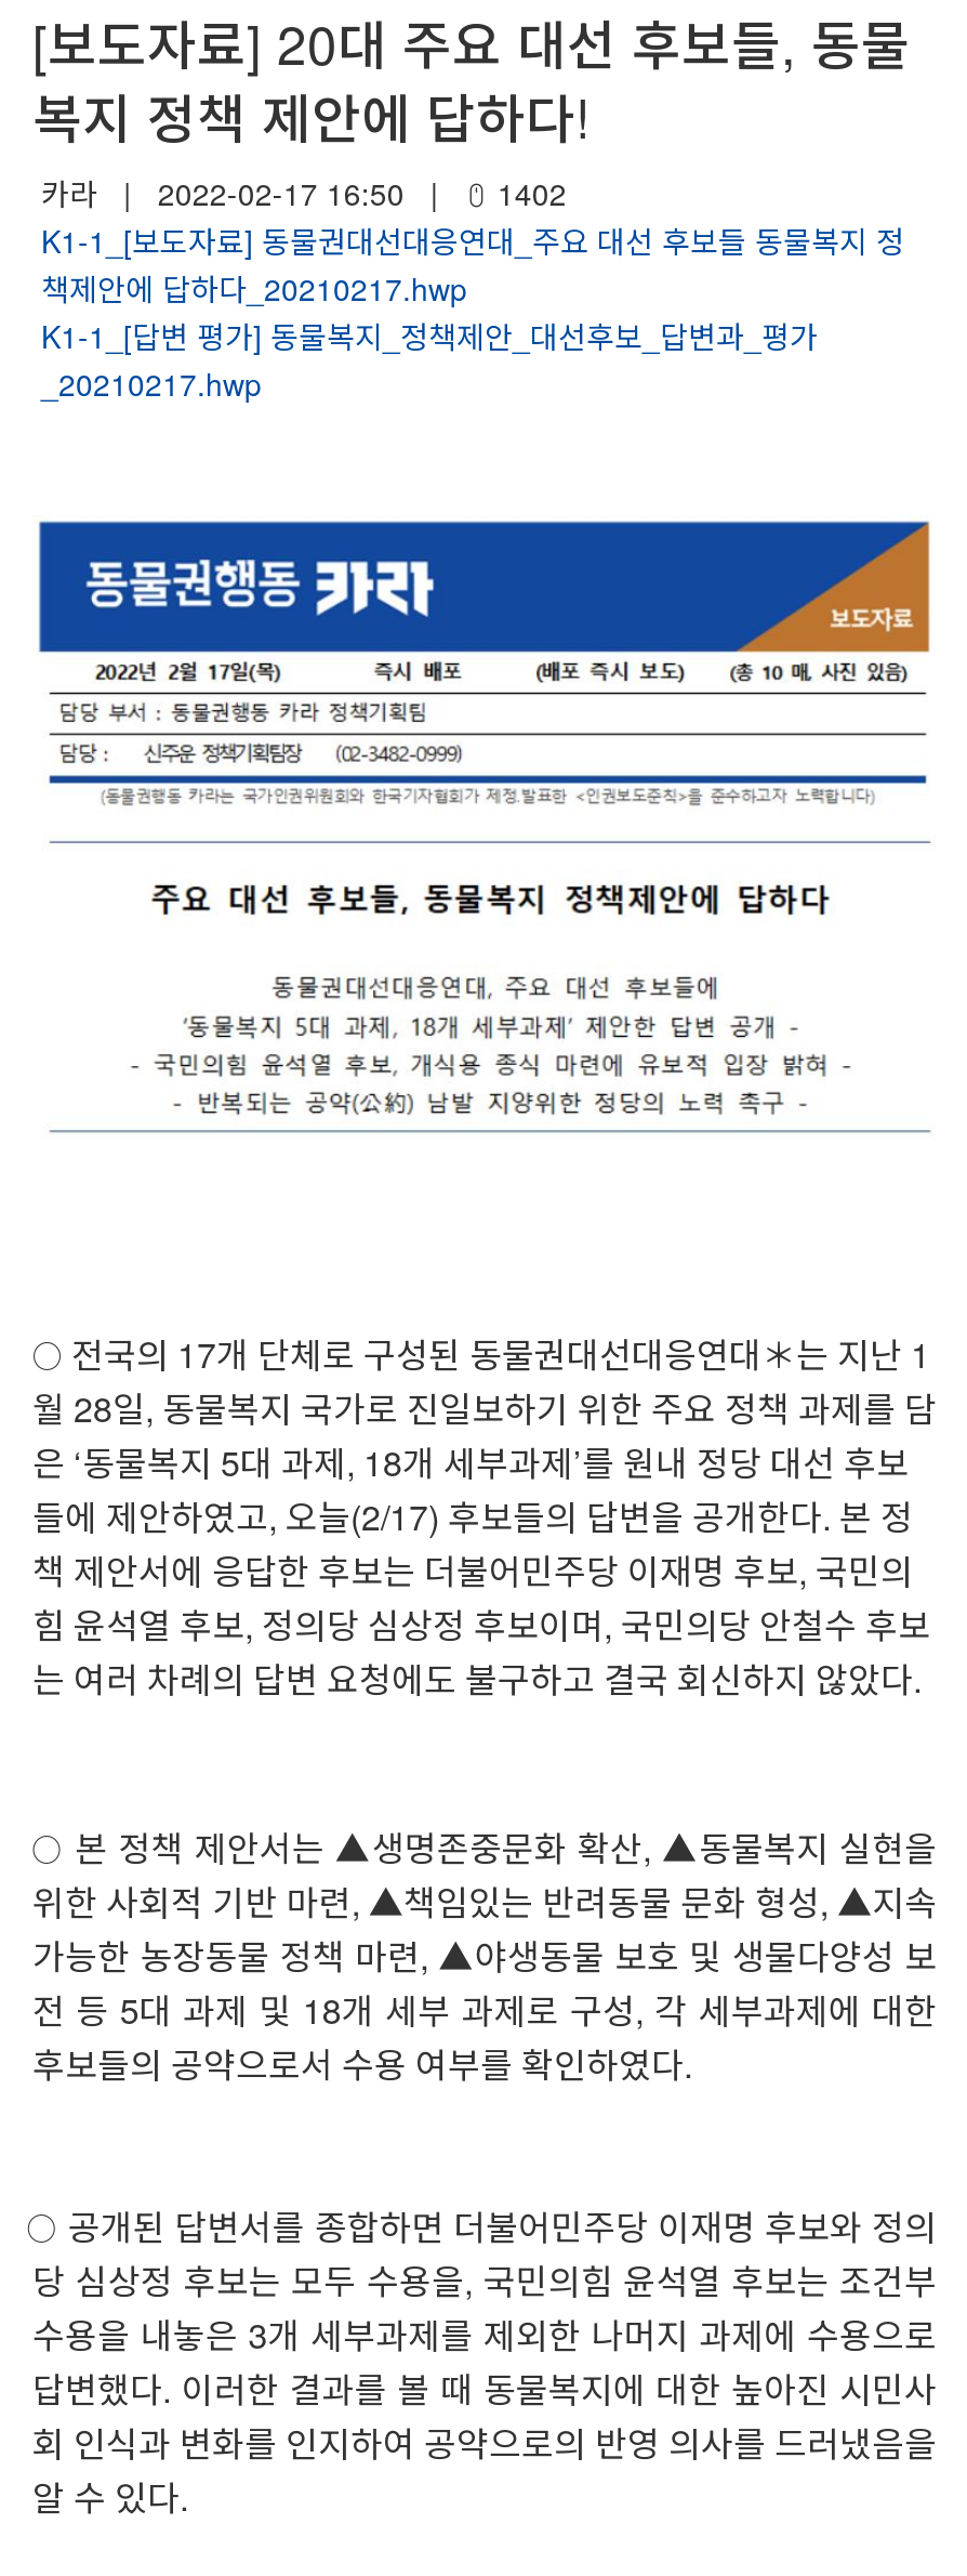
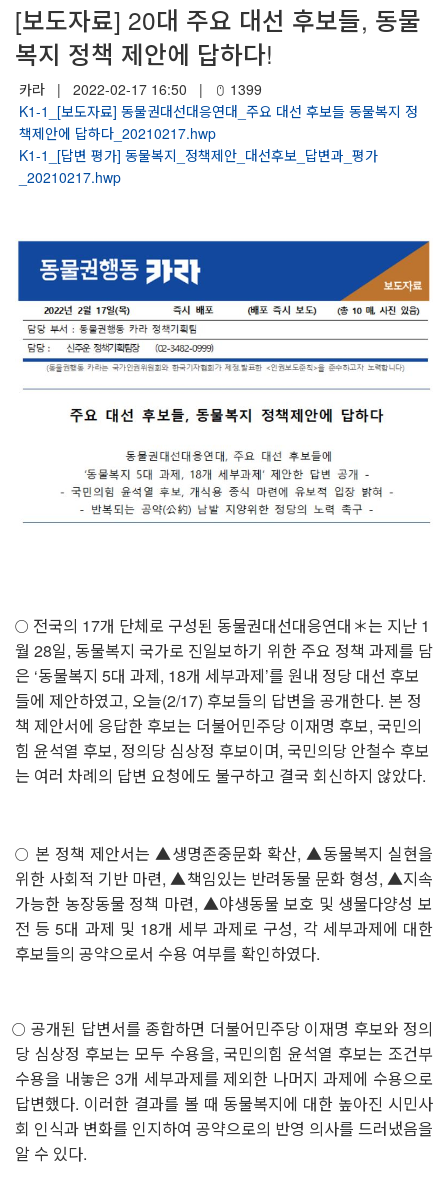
- 1402
+ 1399
